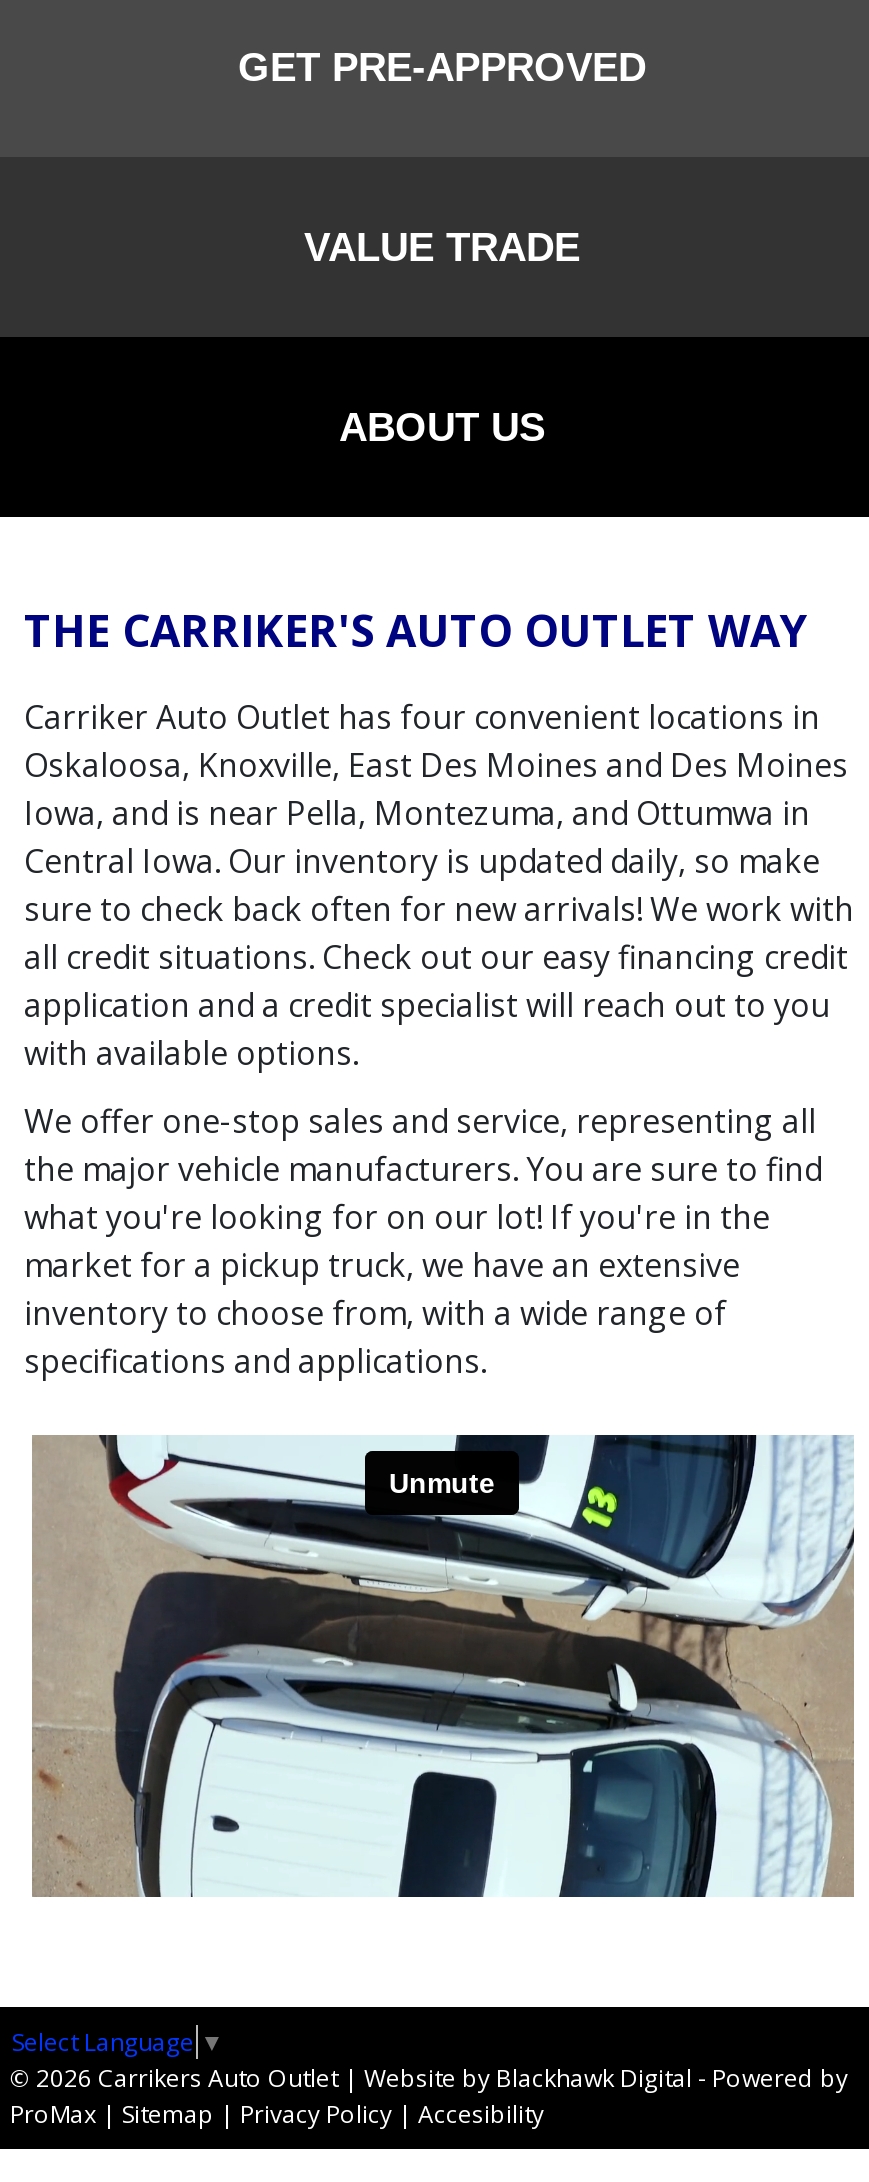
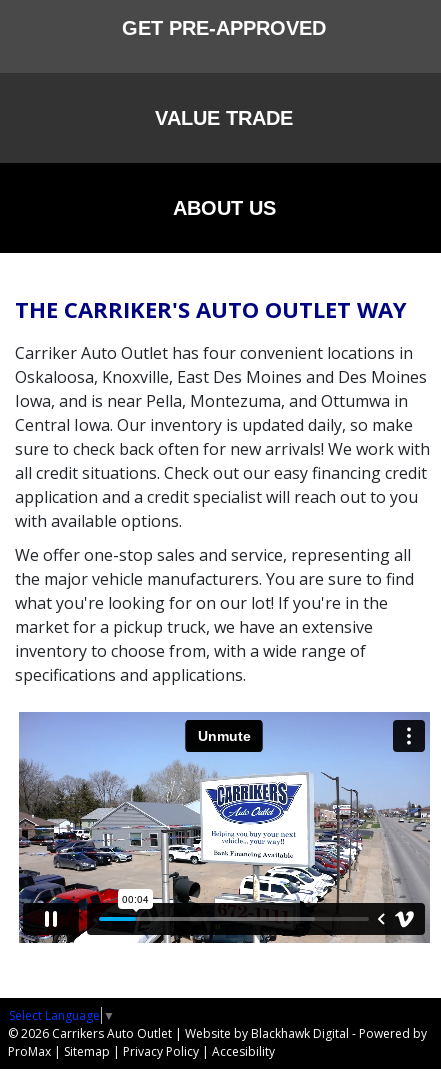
- [image]
+ [image]
